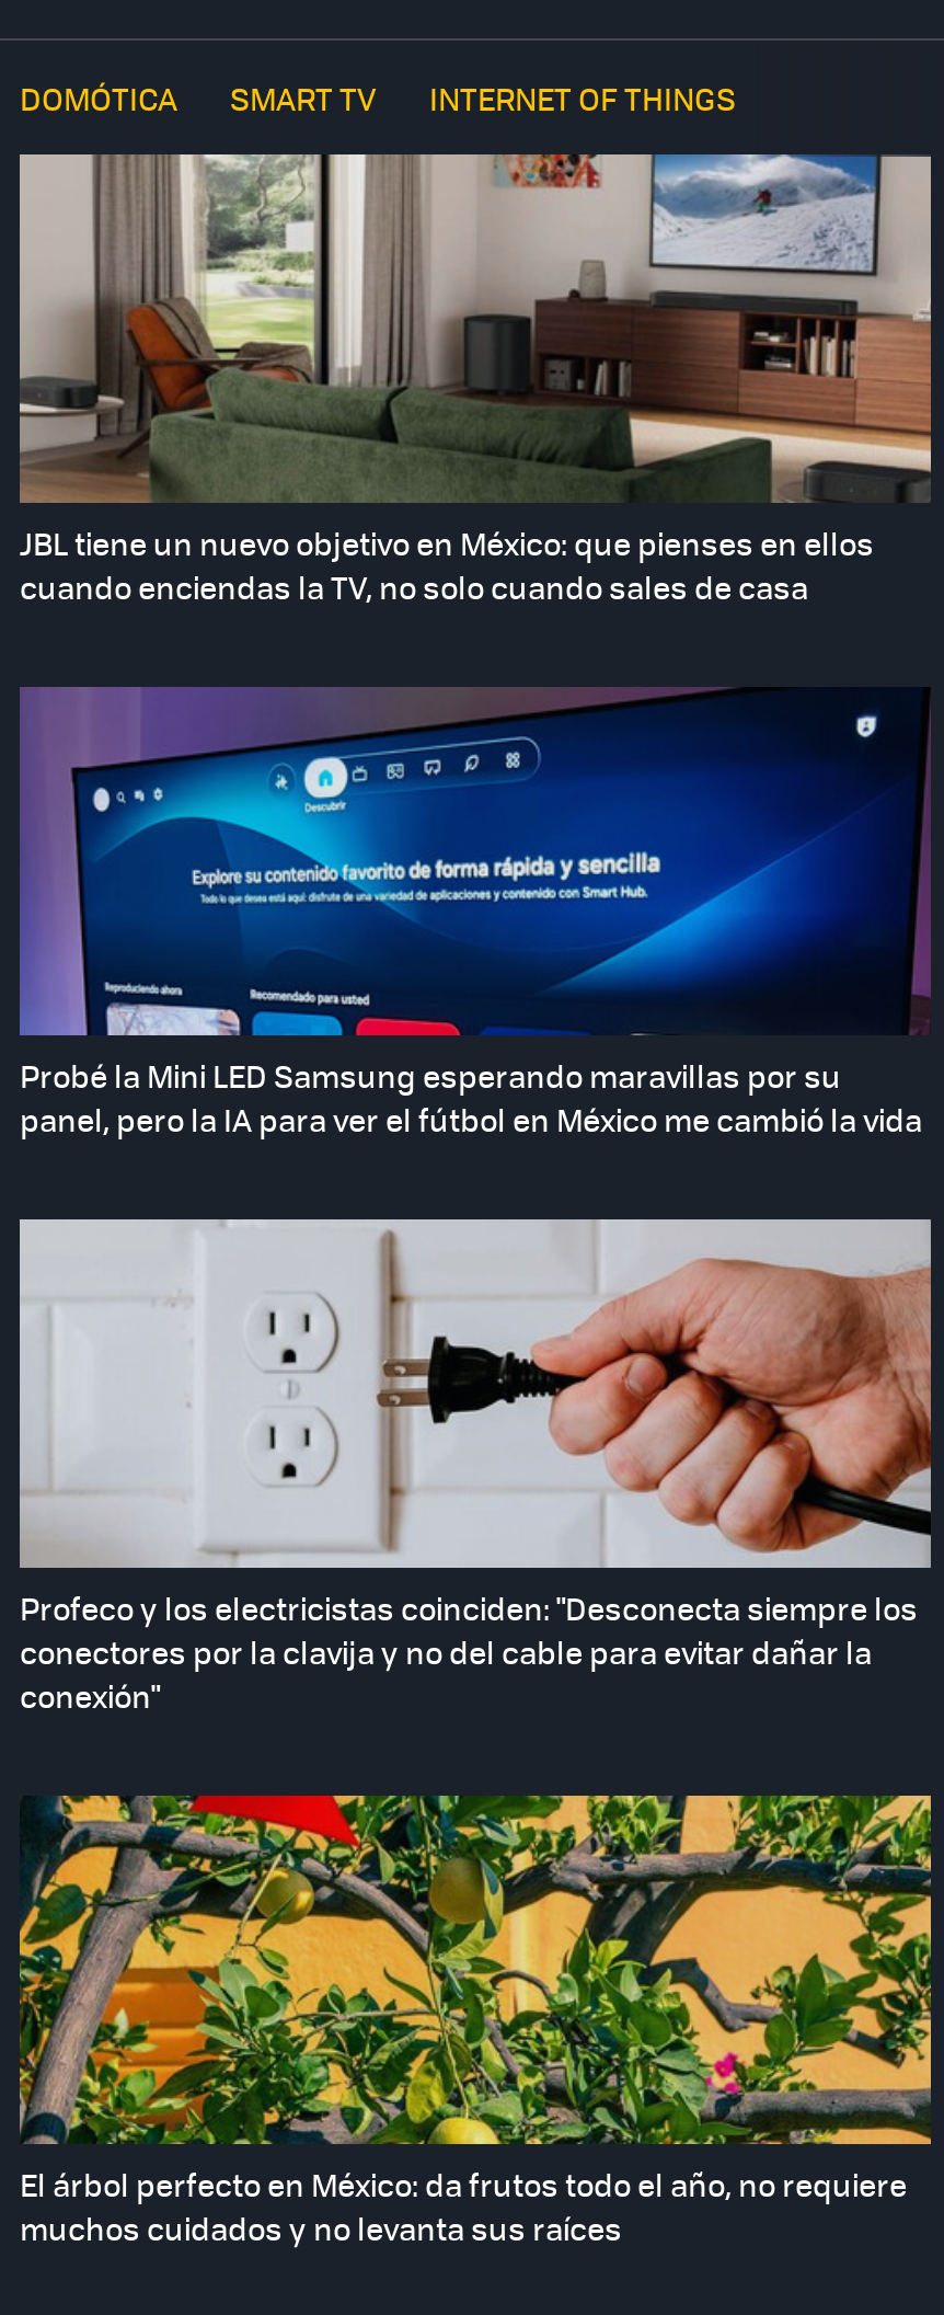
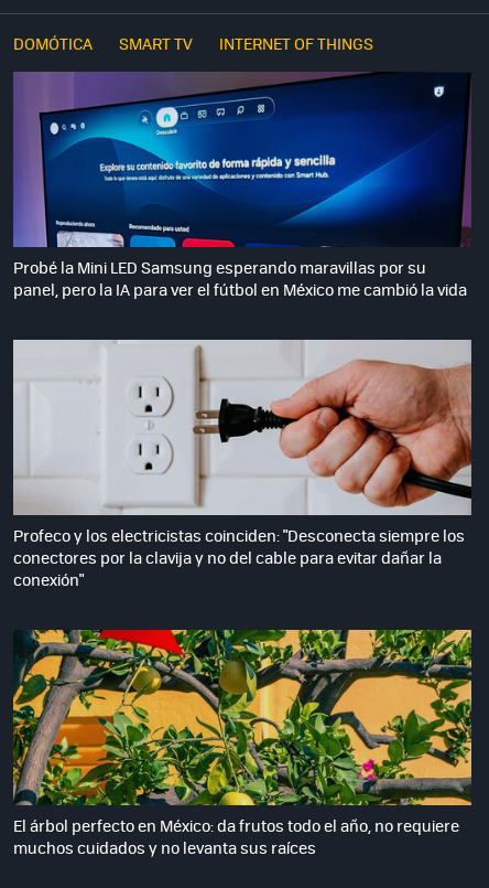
- [image]
- JBL tiene un nuevo objetivo en México: que pienses en ellos
- cuando enciendas la TV, no solo cuando sales de casa
